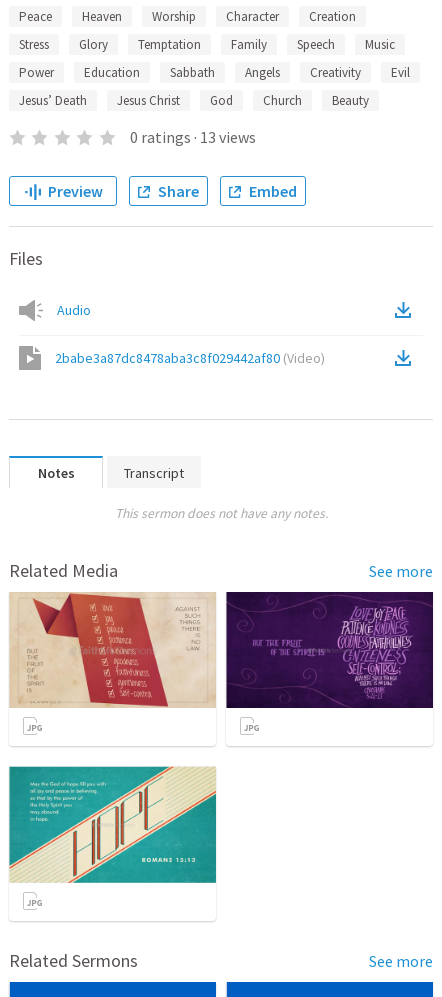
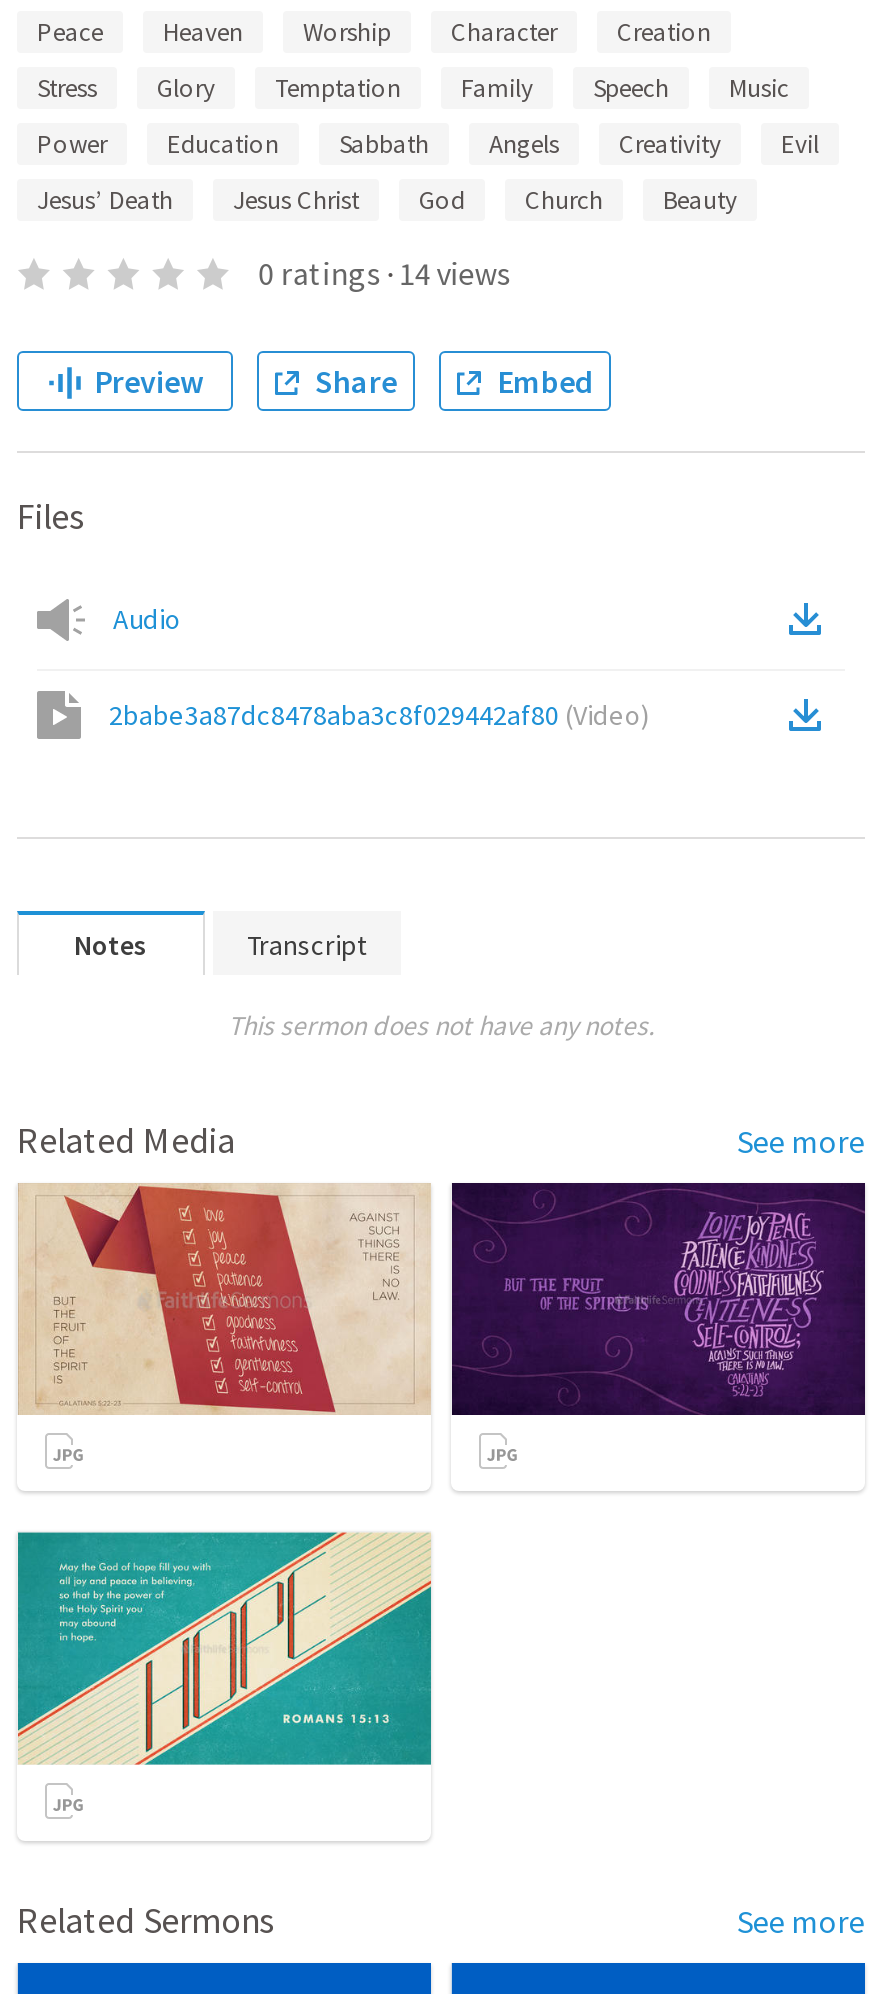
- 0 ratings · 13 views
+ 0 ratings · 14 views
